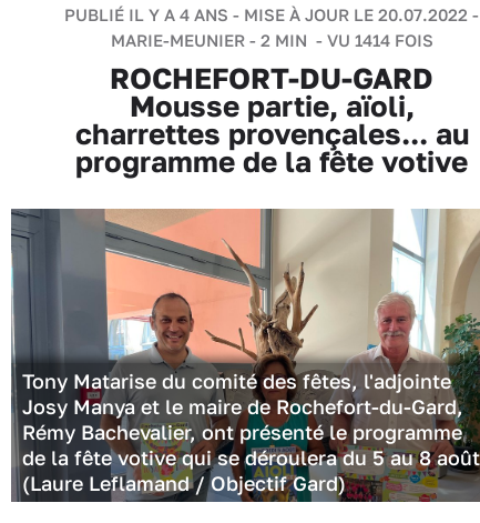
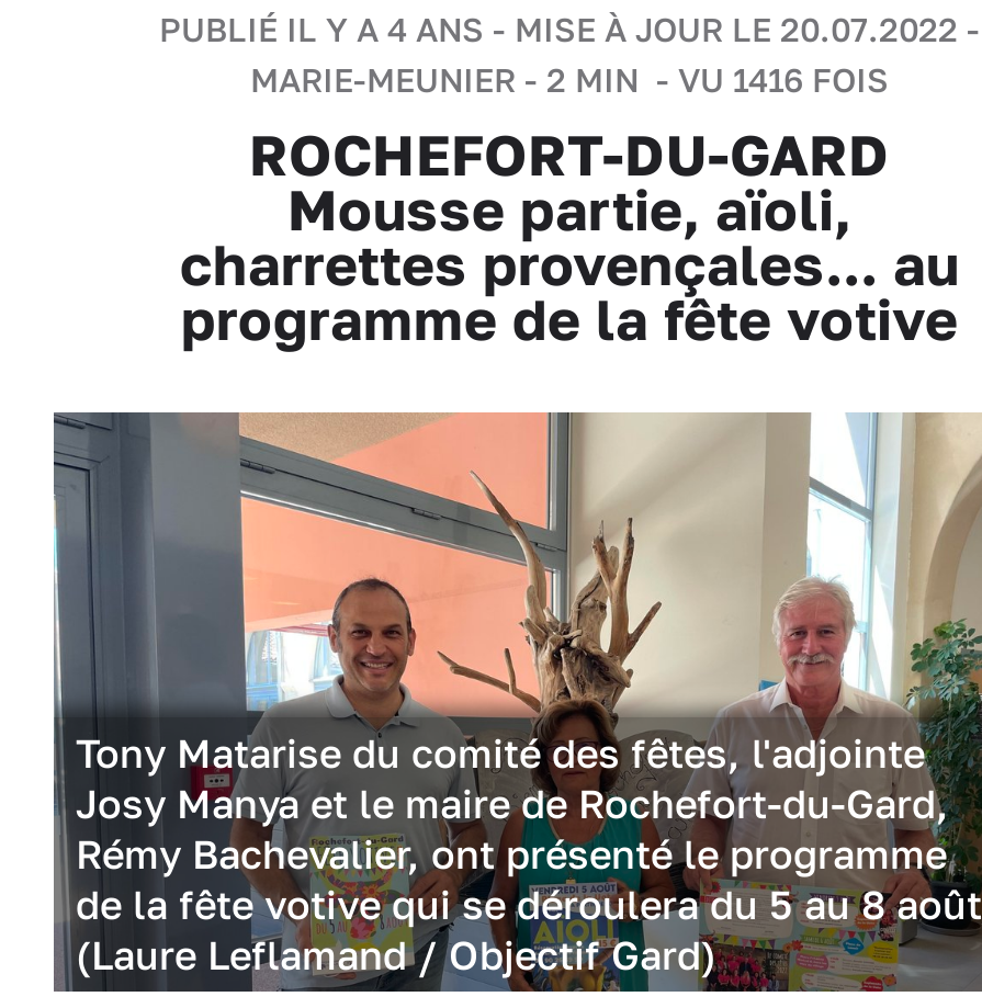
- MARIE-MEUNIER - 2 MIN - VU 1414 FOIS
+ MARIE-MEUNIER - 2 MIN - VU 1416 FOIS
